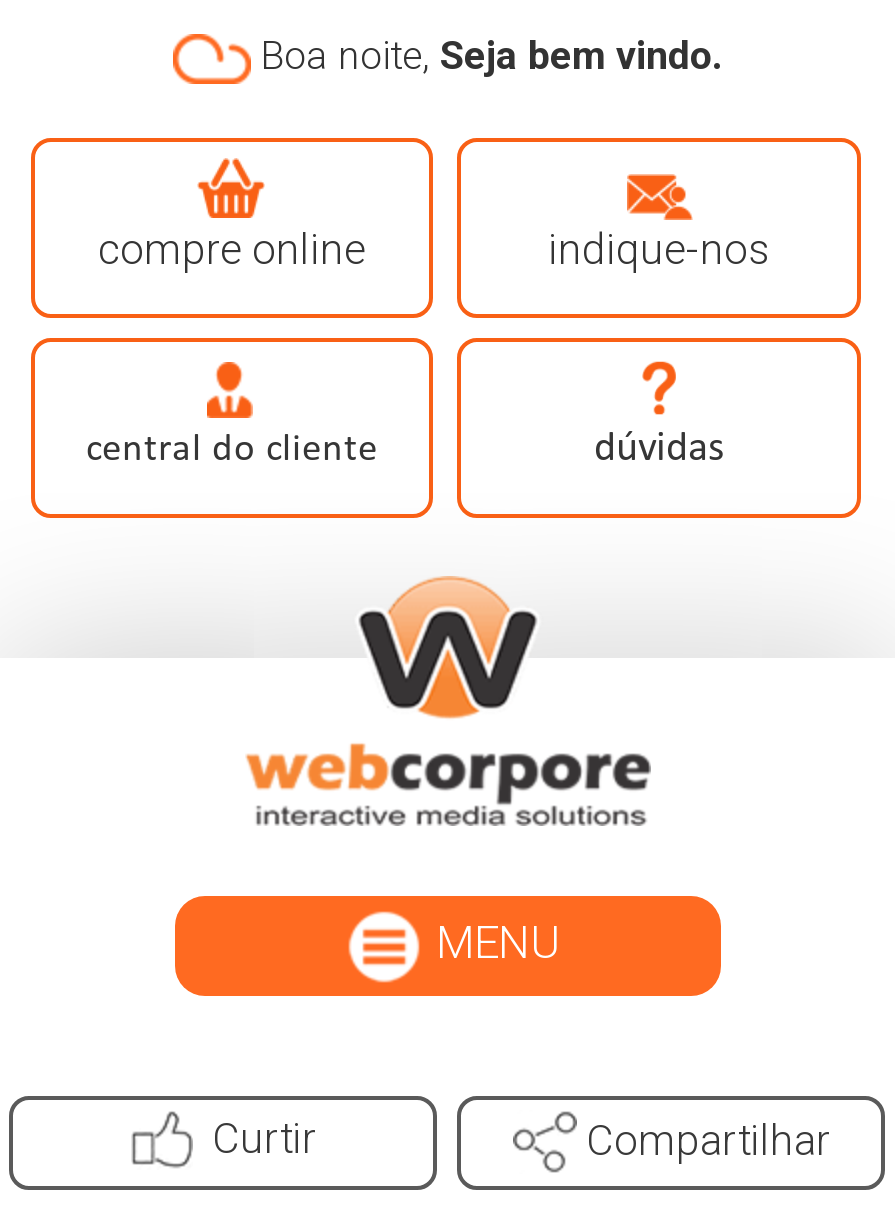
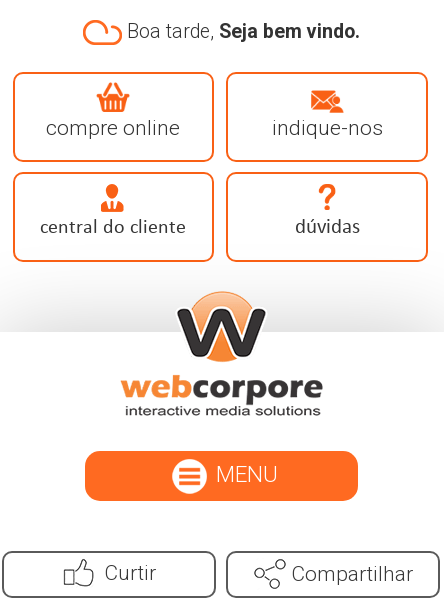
- Boa noite, Seja bem vindo.
+ Boa tarde, Seja bem vindo.
